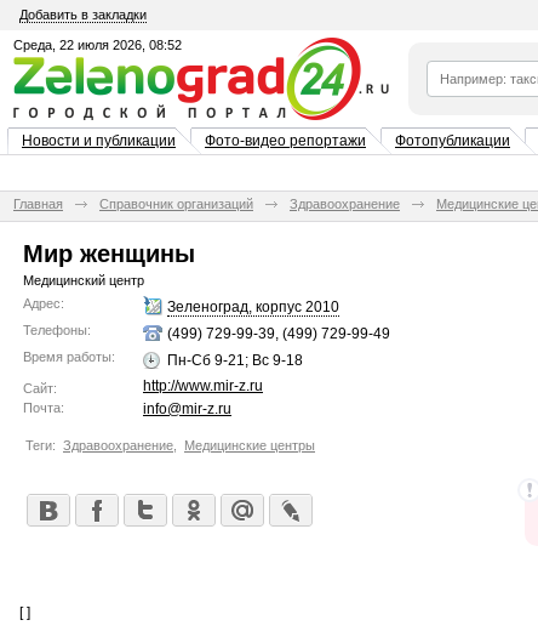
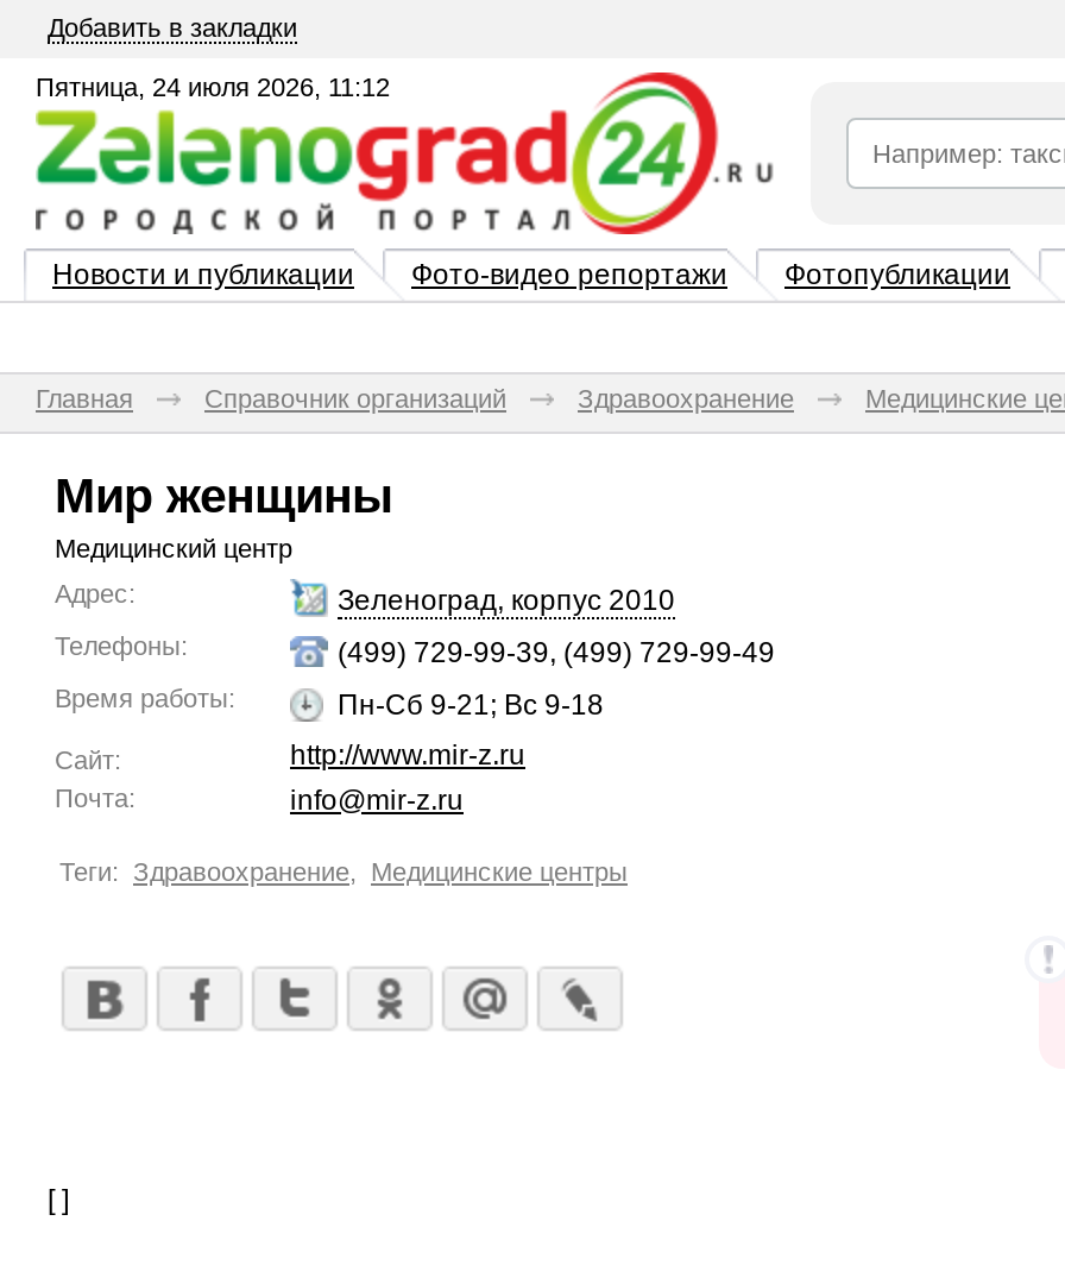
- Среда, 22 июля 2026, 08:52
+ Пятница, 24 июля 2026, 11:12
